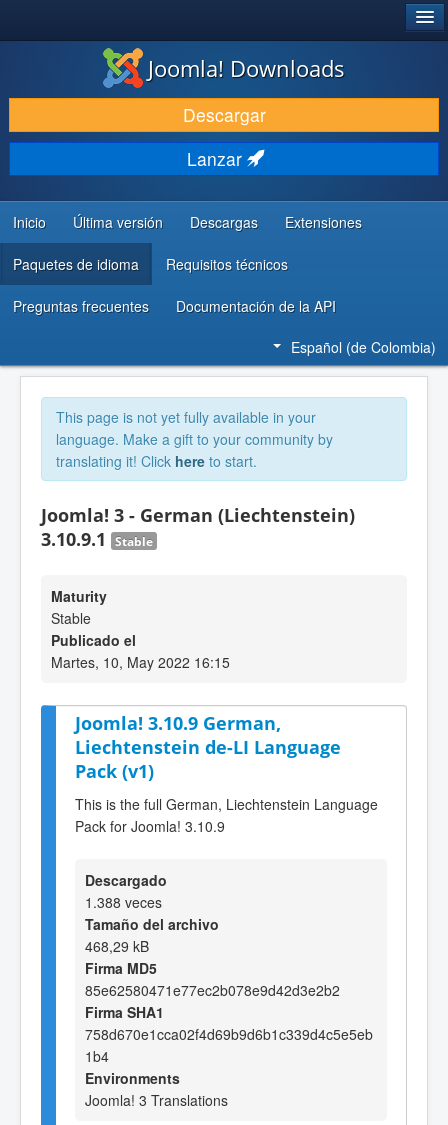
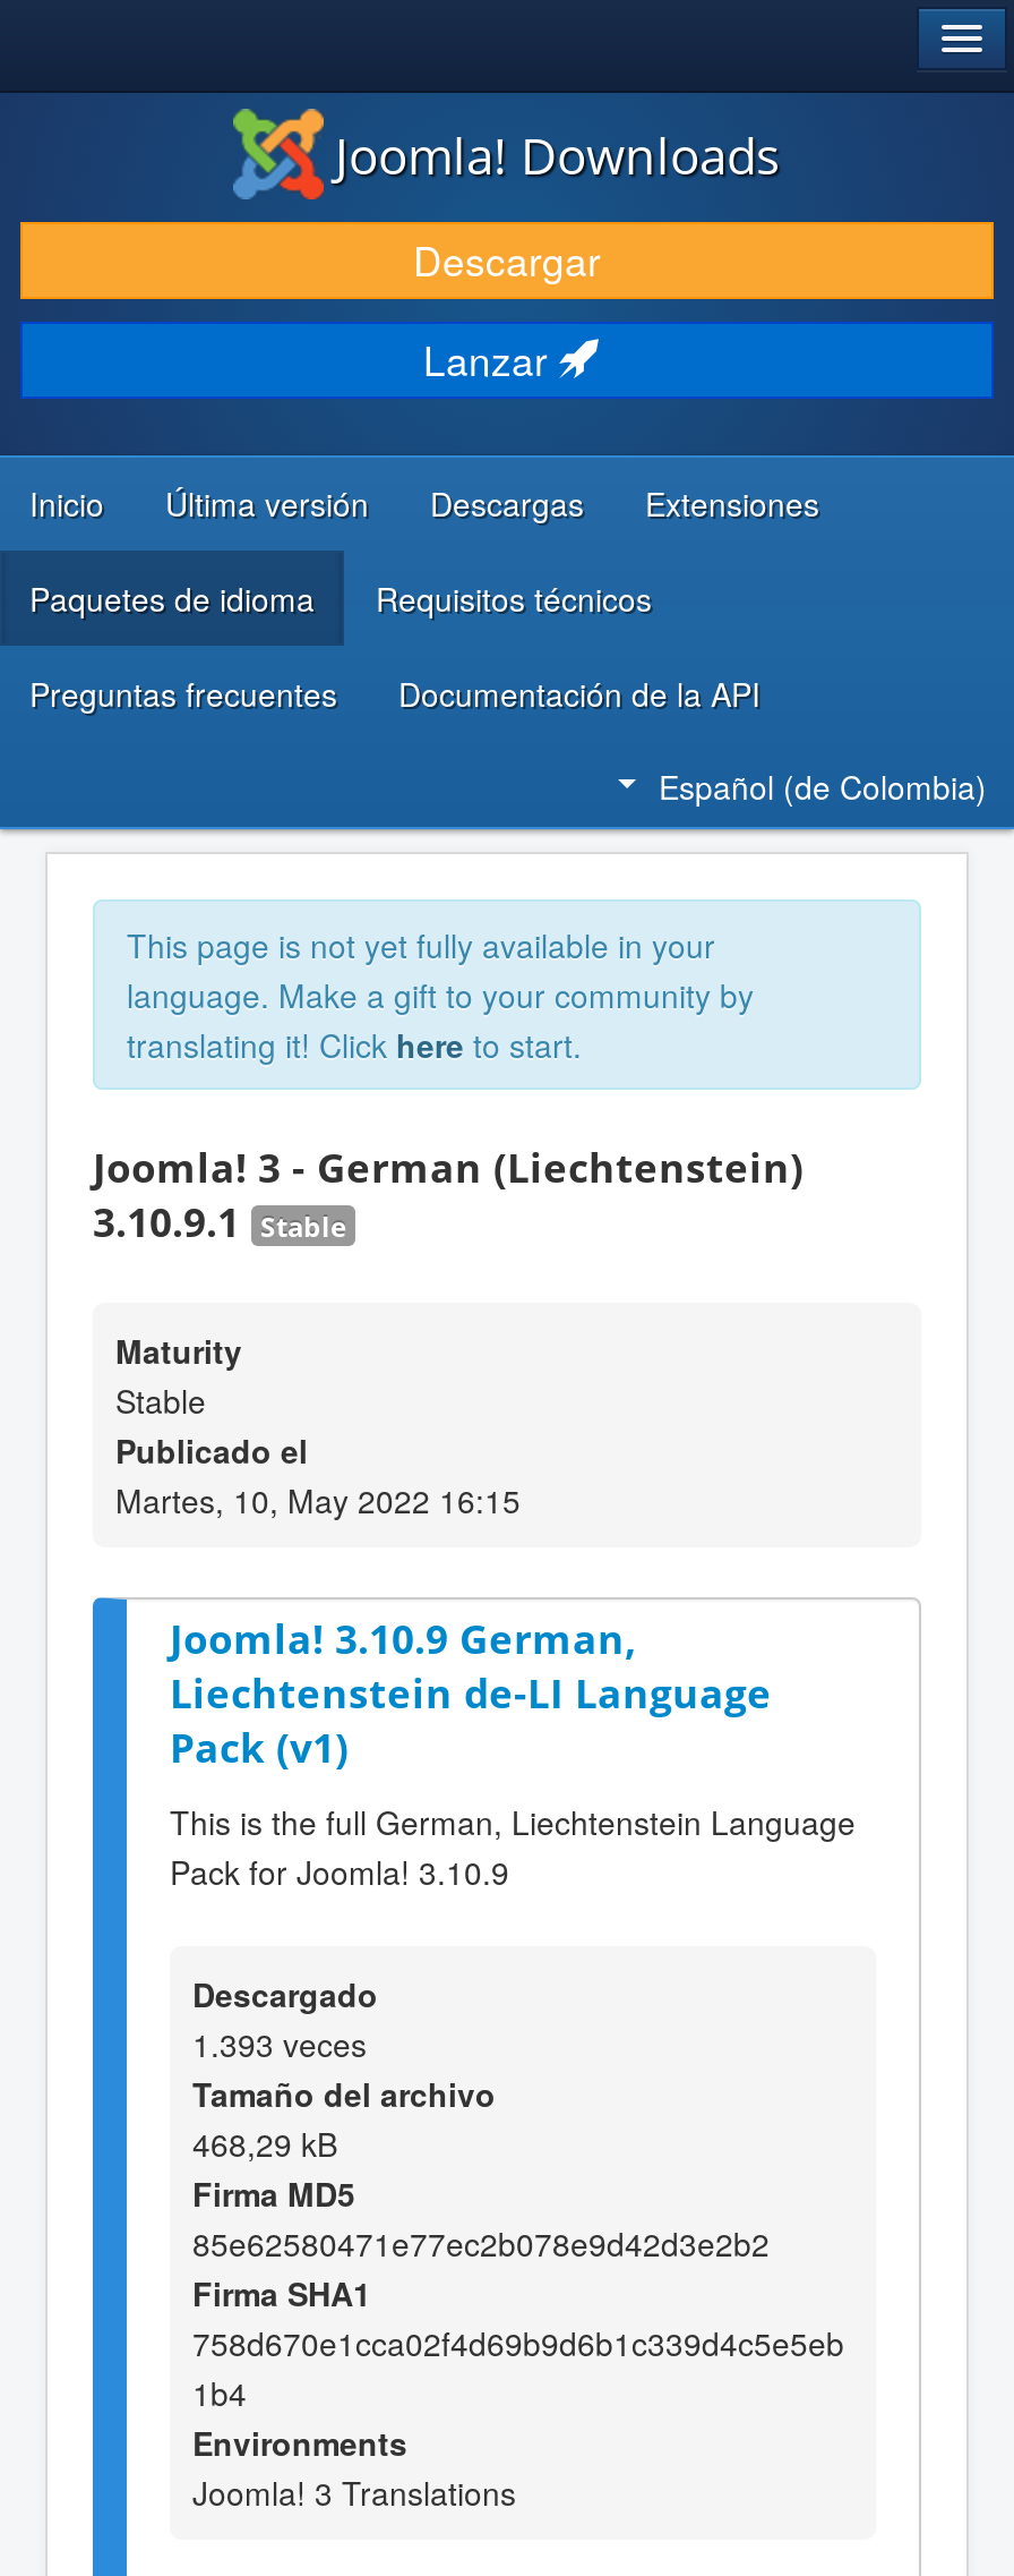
- 1.388 veces
+ 1.393 veces
